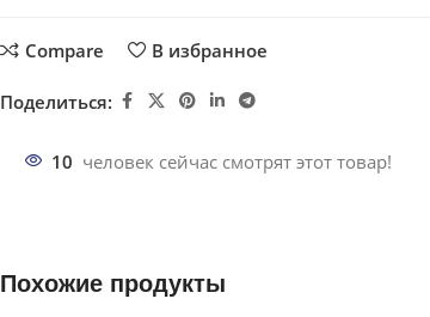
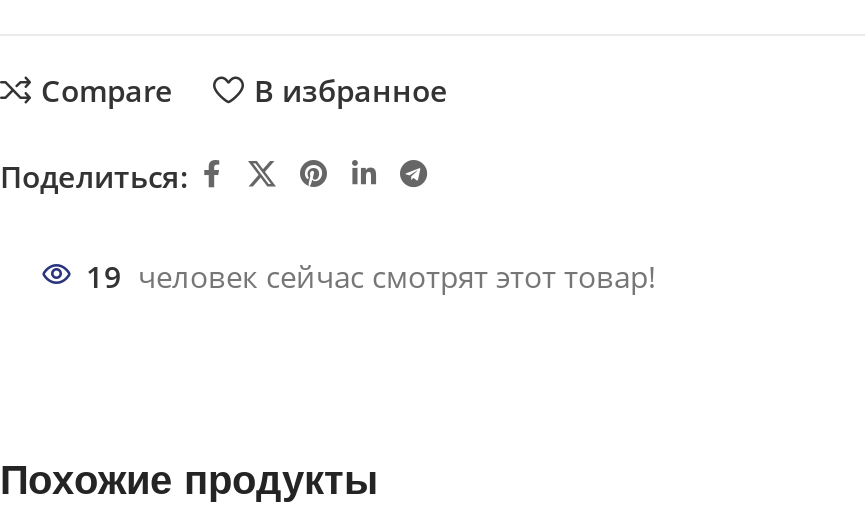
- 10 человек сейчас смотрят этот товар!
+ 19 человек сейчас смотрят этот товар!
